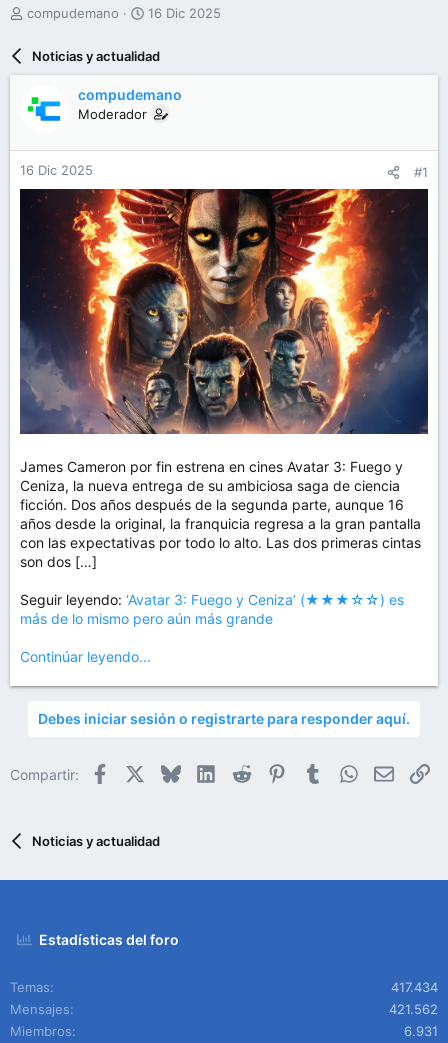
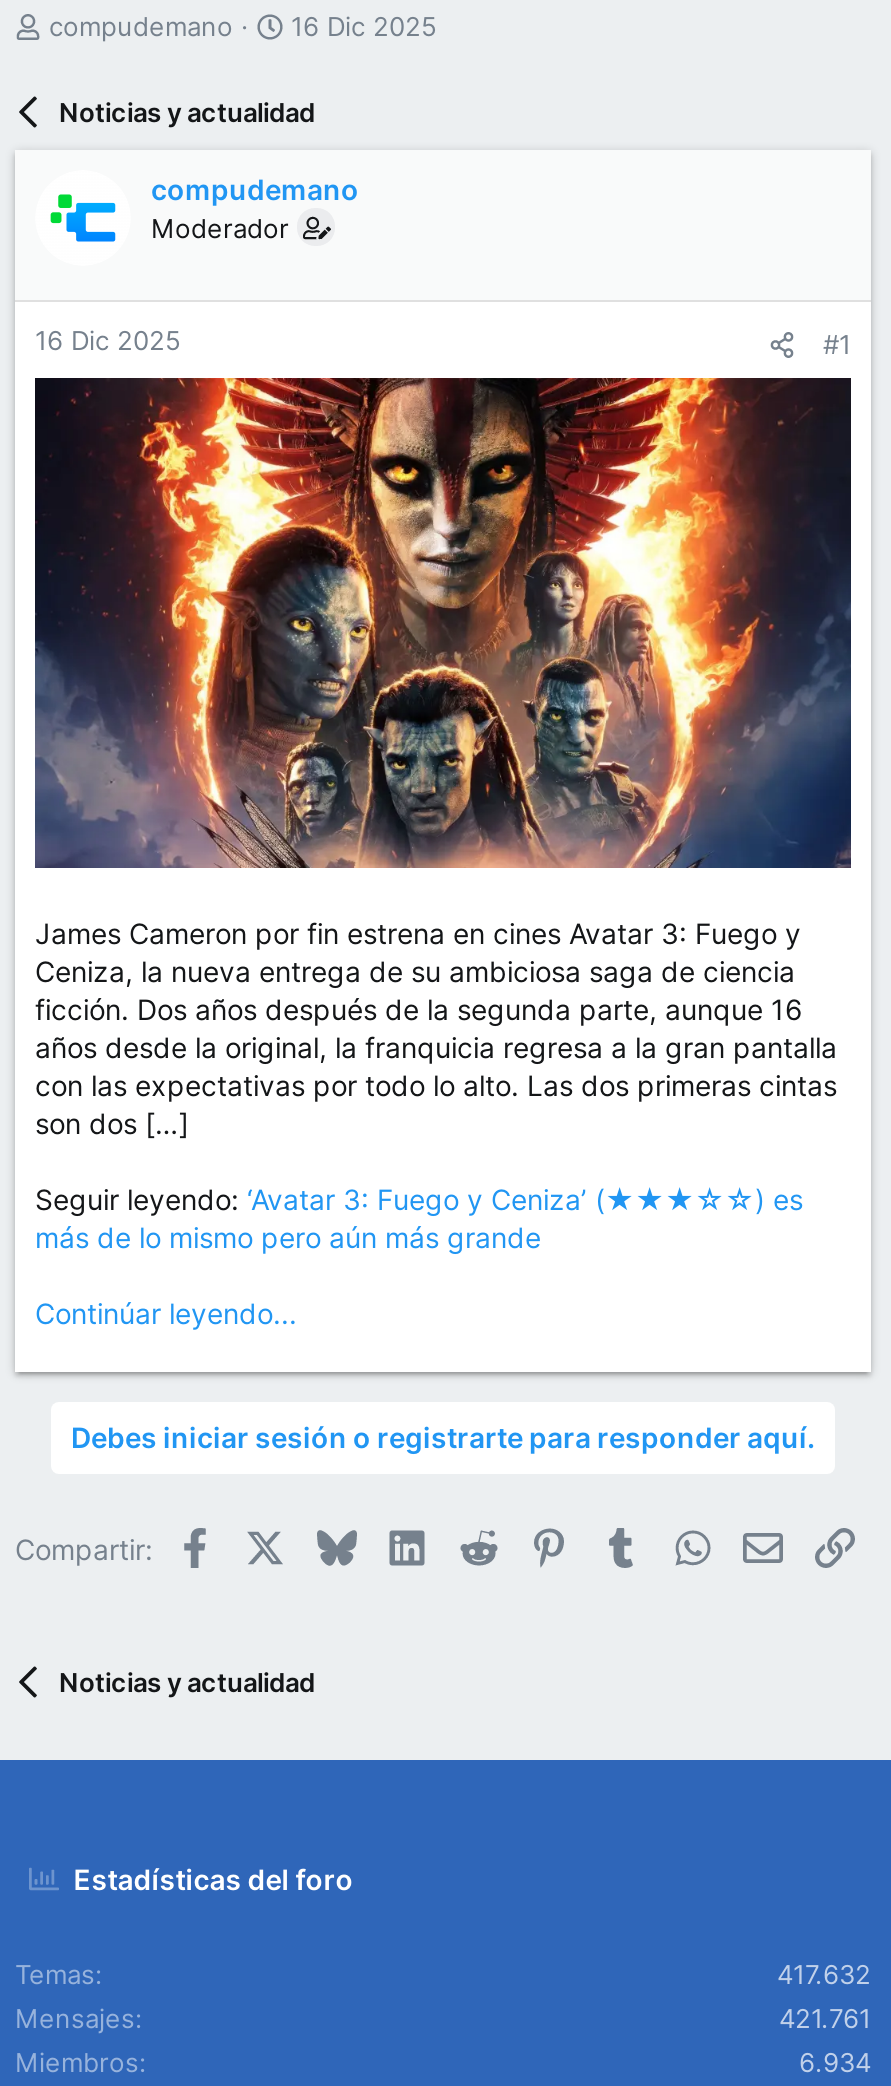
- 417.434
+ 417.632

- 421.562
+ 421.761

- 6.931
+ 6.934
